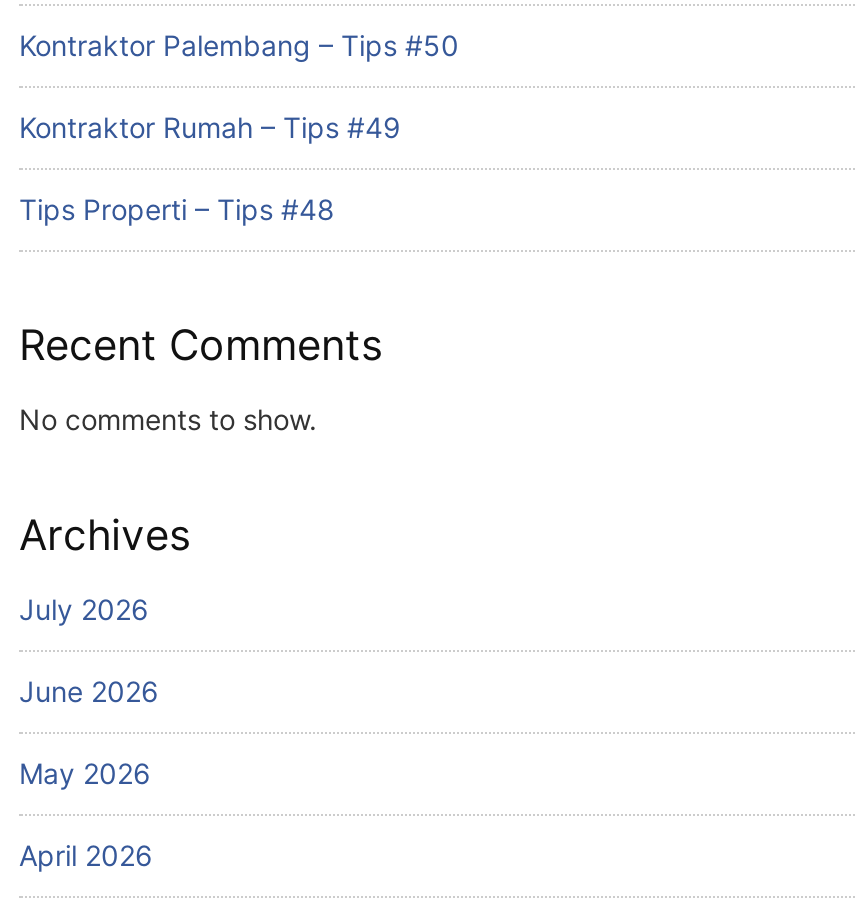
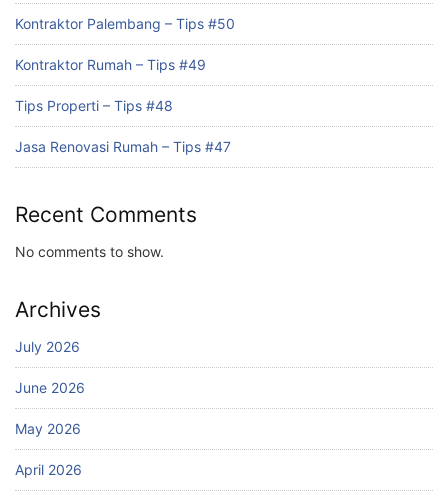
+ Jasa Renovasi Rumah – Tips #47
